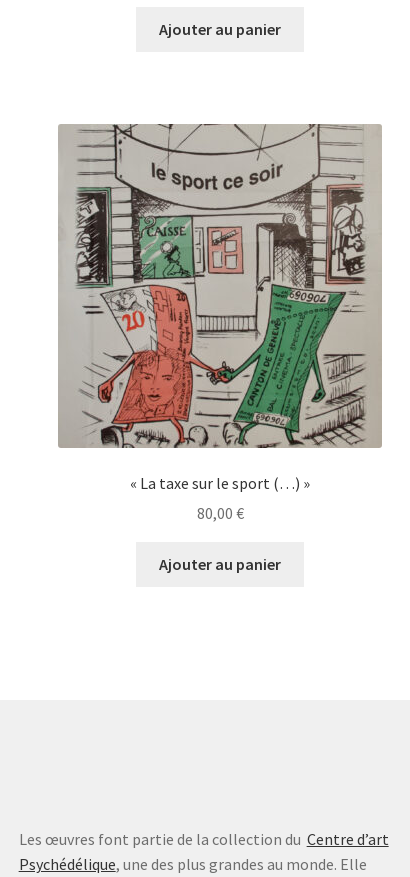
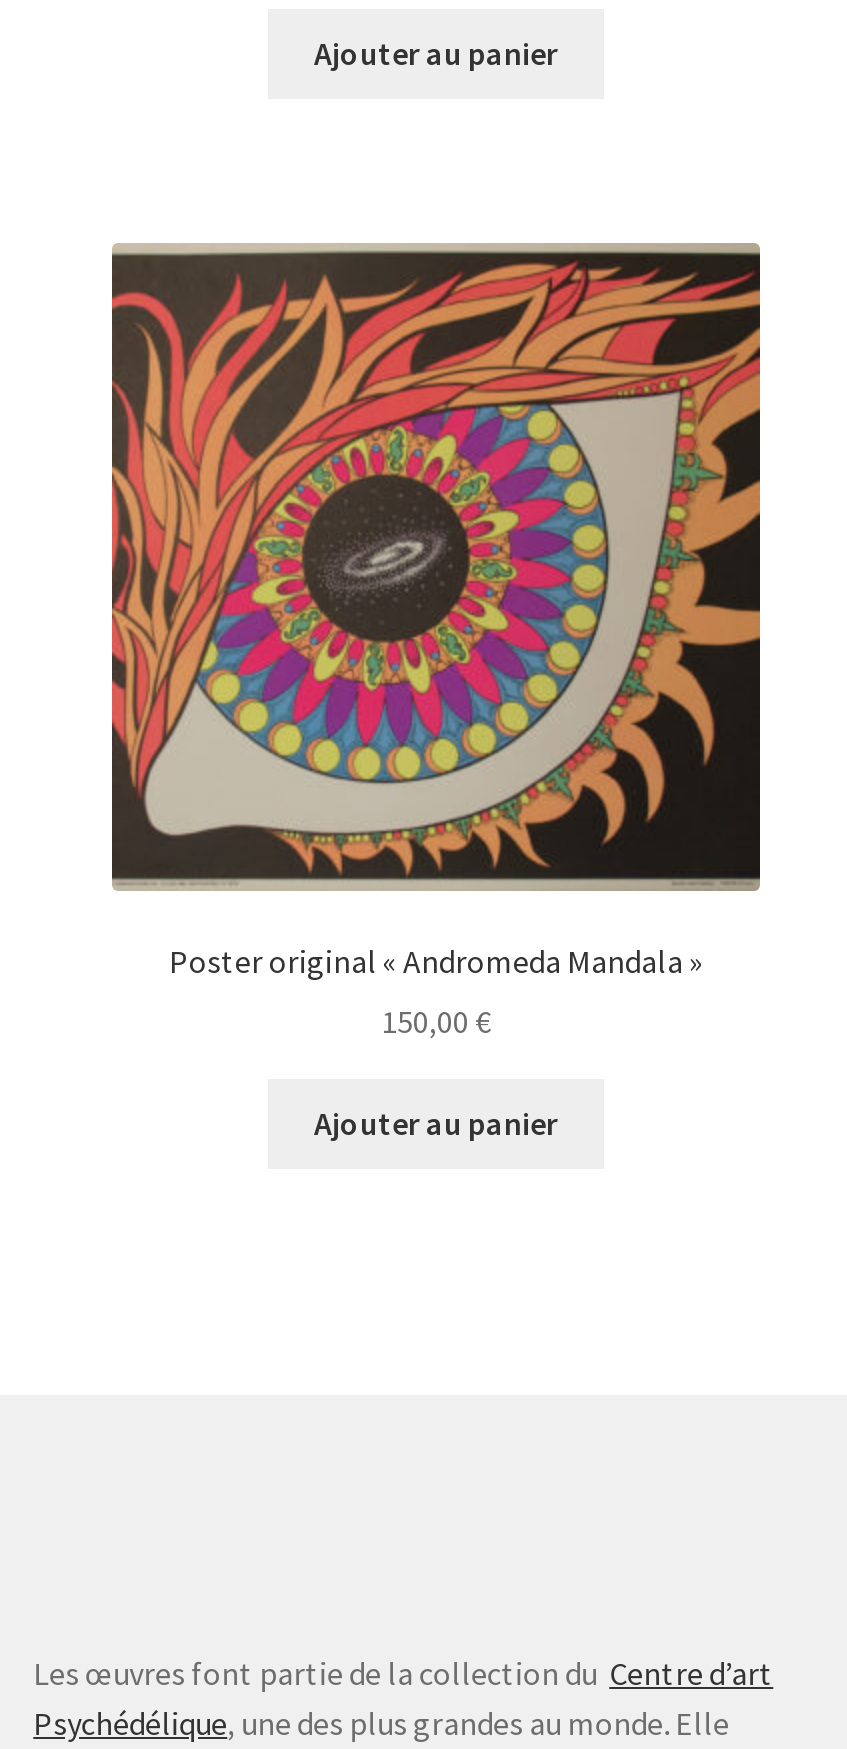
- [image]
- « La taxe sur le sport (…) »
+ [image]
+ Poster original « Andromeda Mandala »

- 80,00 €
+ 150,00 €
